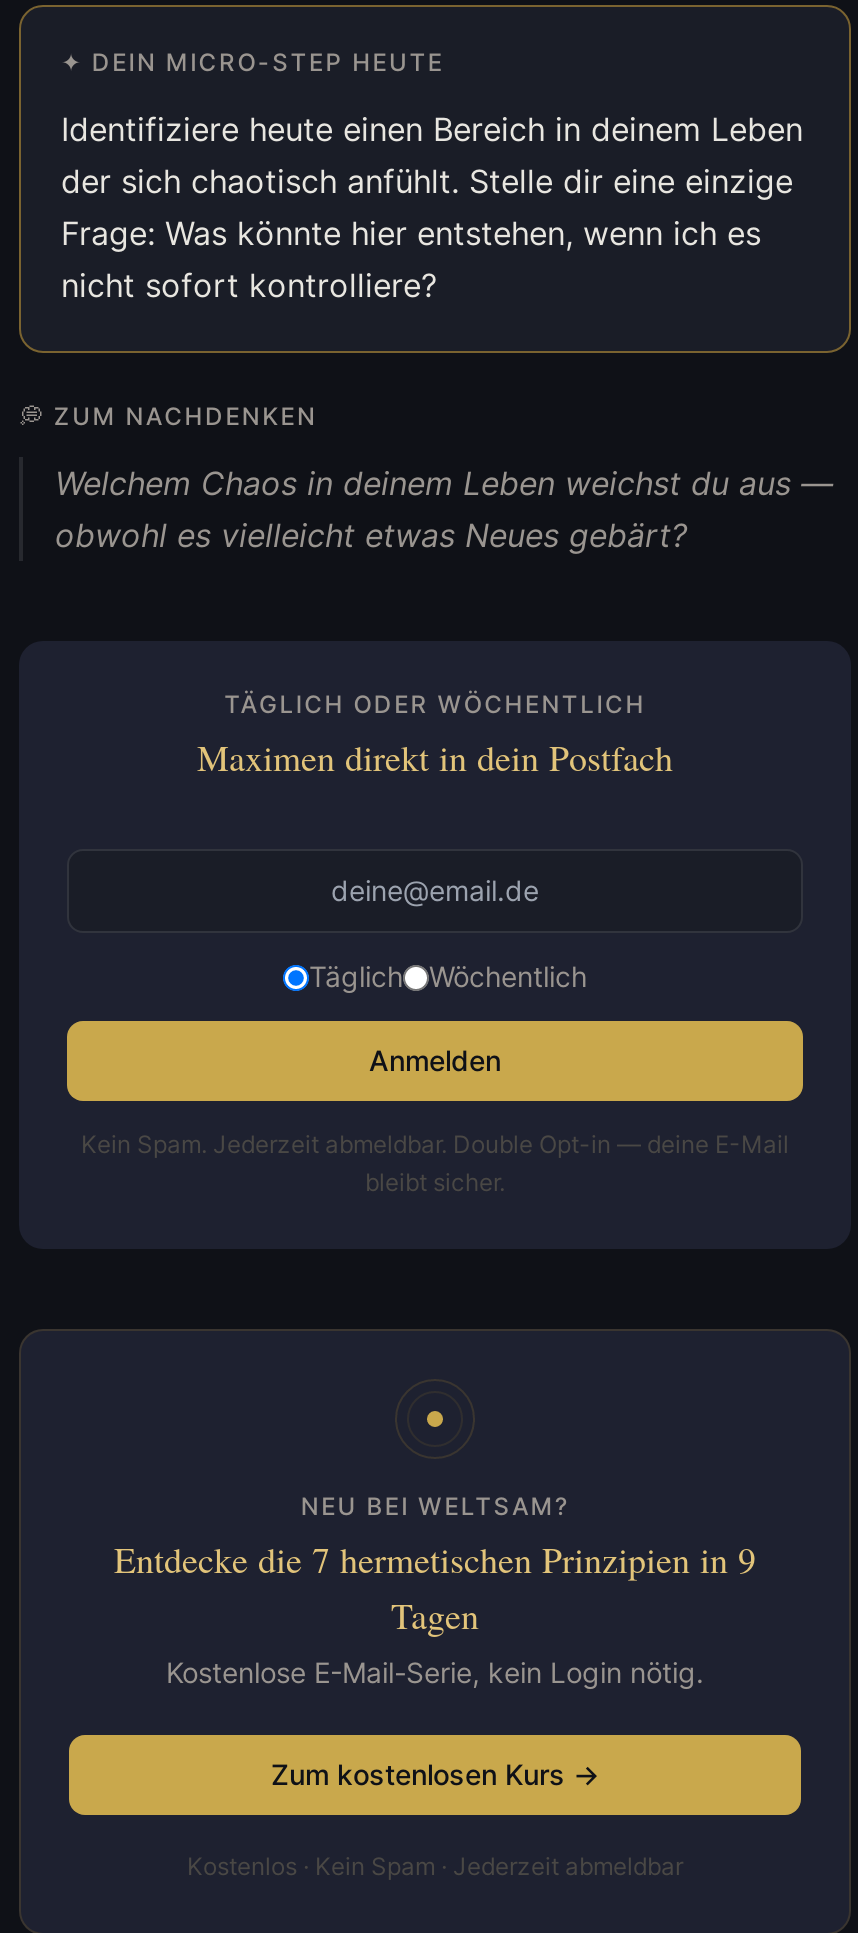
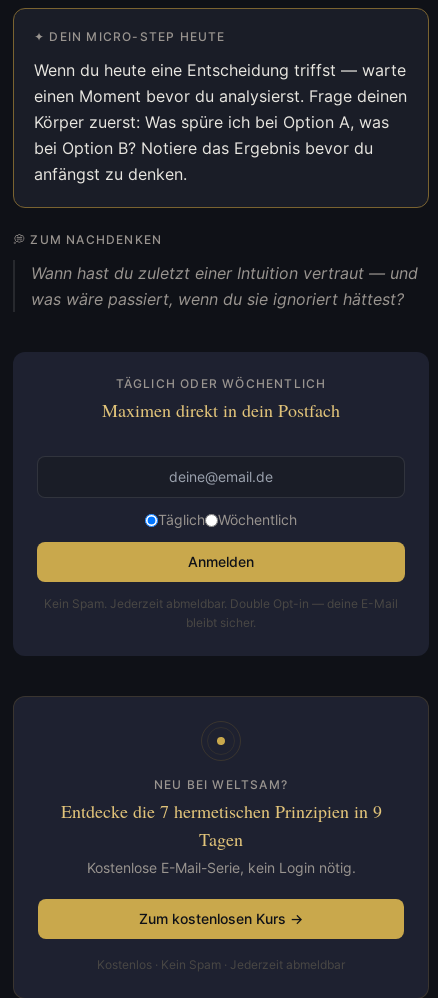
- Identifiziere heute einen Bereich in deinem Leben
- der sich chaotisch anfühlt. Stelle dir eine einzige
- Frage: Was könnte hier entstehen, wenn ich es
- nicht sofort kontrolliere?
+ Wenn du heute eine Entscheidung triffst — warte
+ einen Moment bevor du analysierst. Frage deinen
+ Körper zuerst: Was spüre ich bei Option A, was
+ bei Option B? Notiere das Ergebnis bevor du
+ anfängst zu denken.

- Welchem Chaos in deinem Leben weichst du aus —
- obwohl es vielleicht etwas Neues gebärt?
+ Wann hast du zuletzt einer Intuition vertraut — und
+ was wäre passiert, wenn du sie ignoriert hättest?
